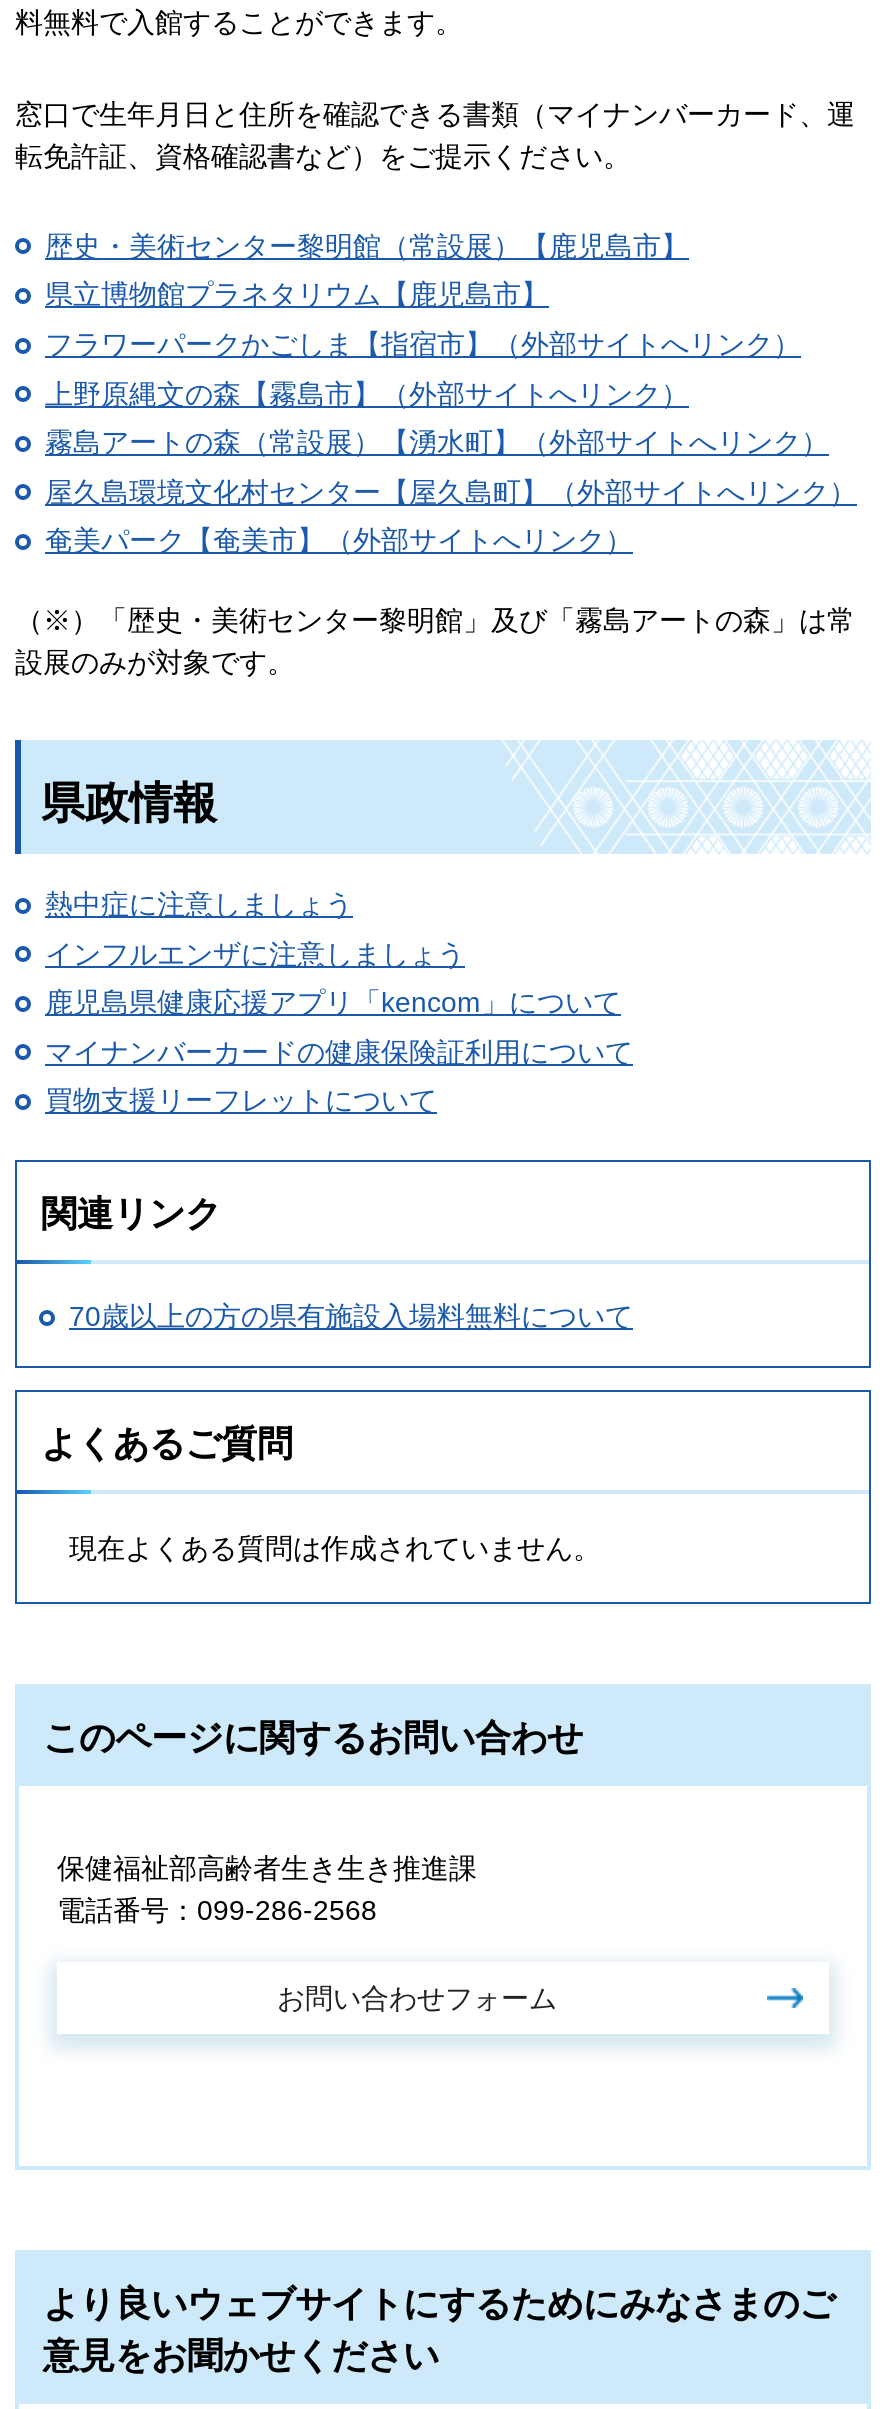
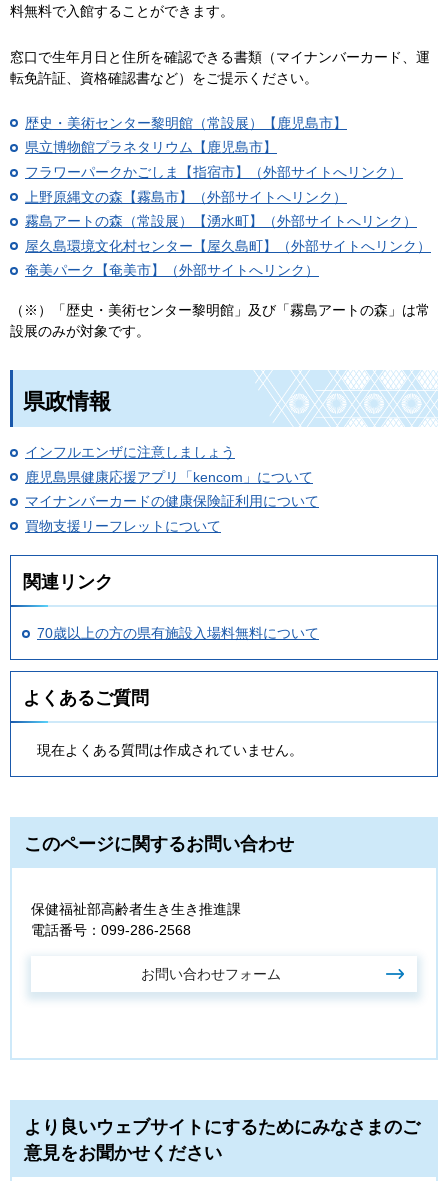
- 熱中症に注意しましょう
